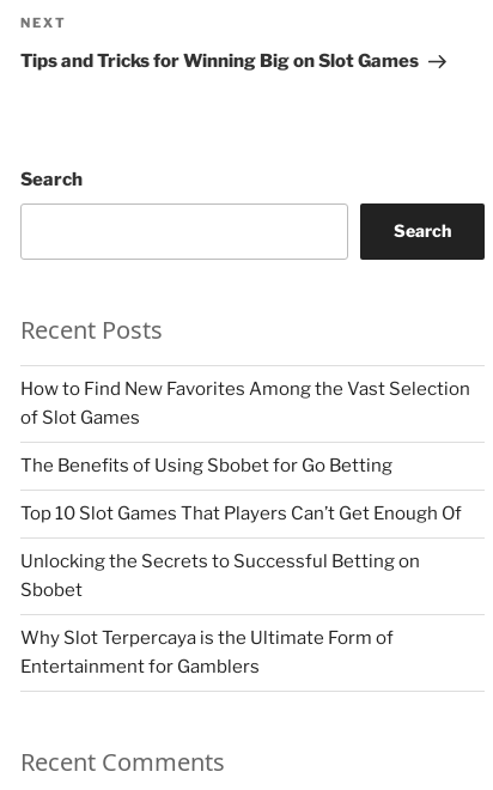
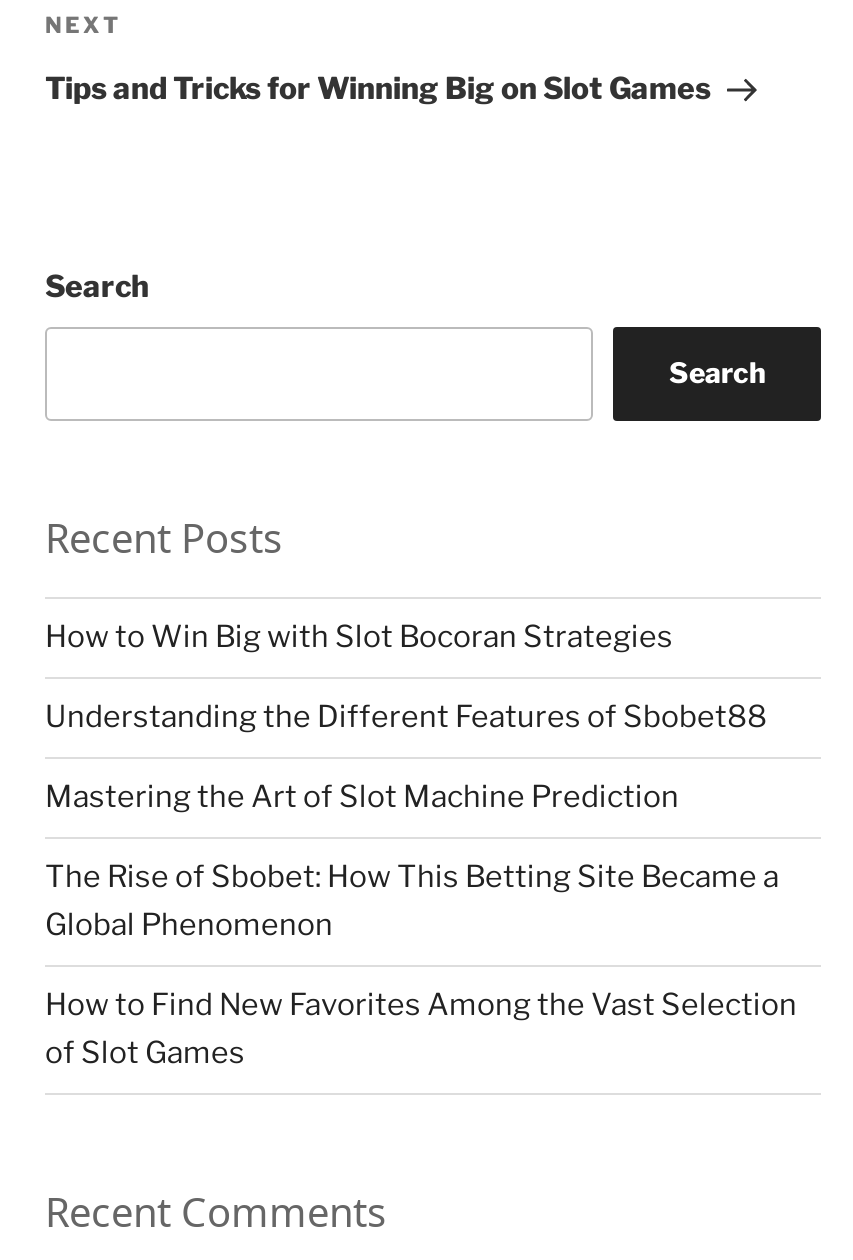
+ How to Win Big with Slot Bocoran Strategies
+ Understanding the Different Features of Sbobet88
+ Mastering the Art of Slot Machine Prediction
+ The Rise of Sbobet: How This Betting Site Became a
+ Global Phenomenon

moved down: How to Find New Favorites Among the Vast Selection | of Slot Games

- The Benefits of Using Sbobet for Go Betting
- Top 10 Slot Games That Players Can’t Get Enough Of
- Unlocking the Secrets to Successful Betting on
- Sbobet
- Why Slot Terpercaya is the Ultimate Form of
- Entertainment for Gamblers
